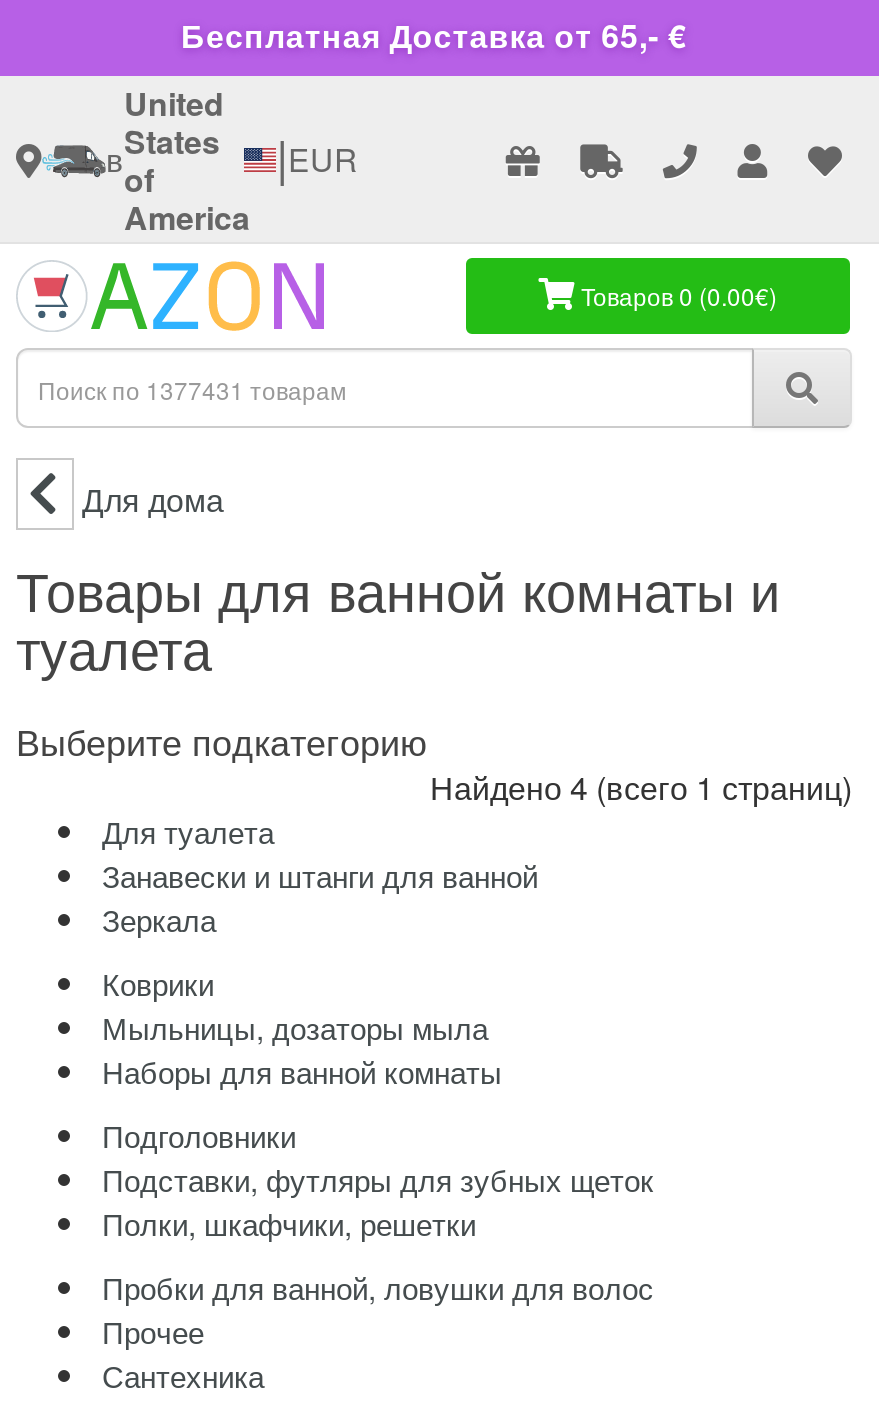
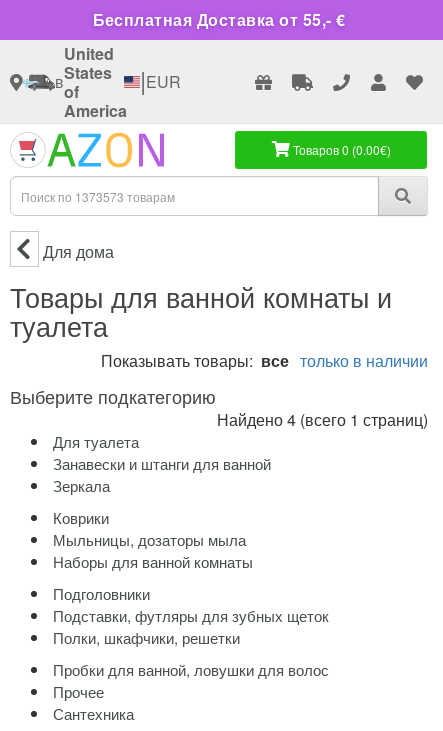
- Бесплатная Доставка от 65,- €
+ Бесплатная Доставка от 55,- €

+ Показывать товары: все только в наличии
